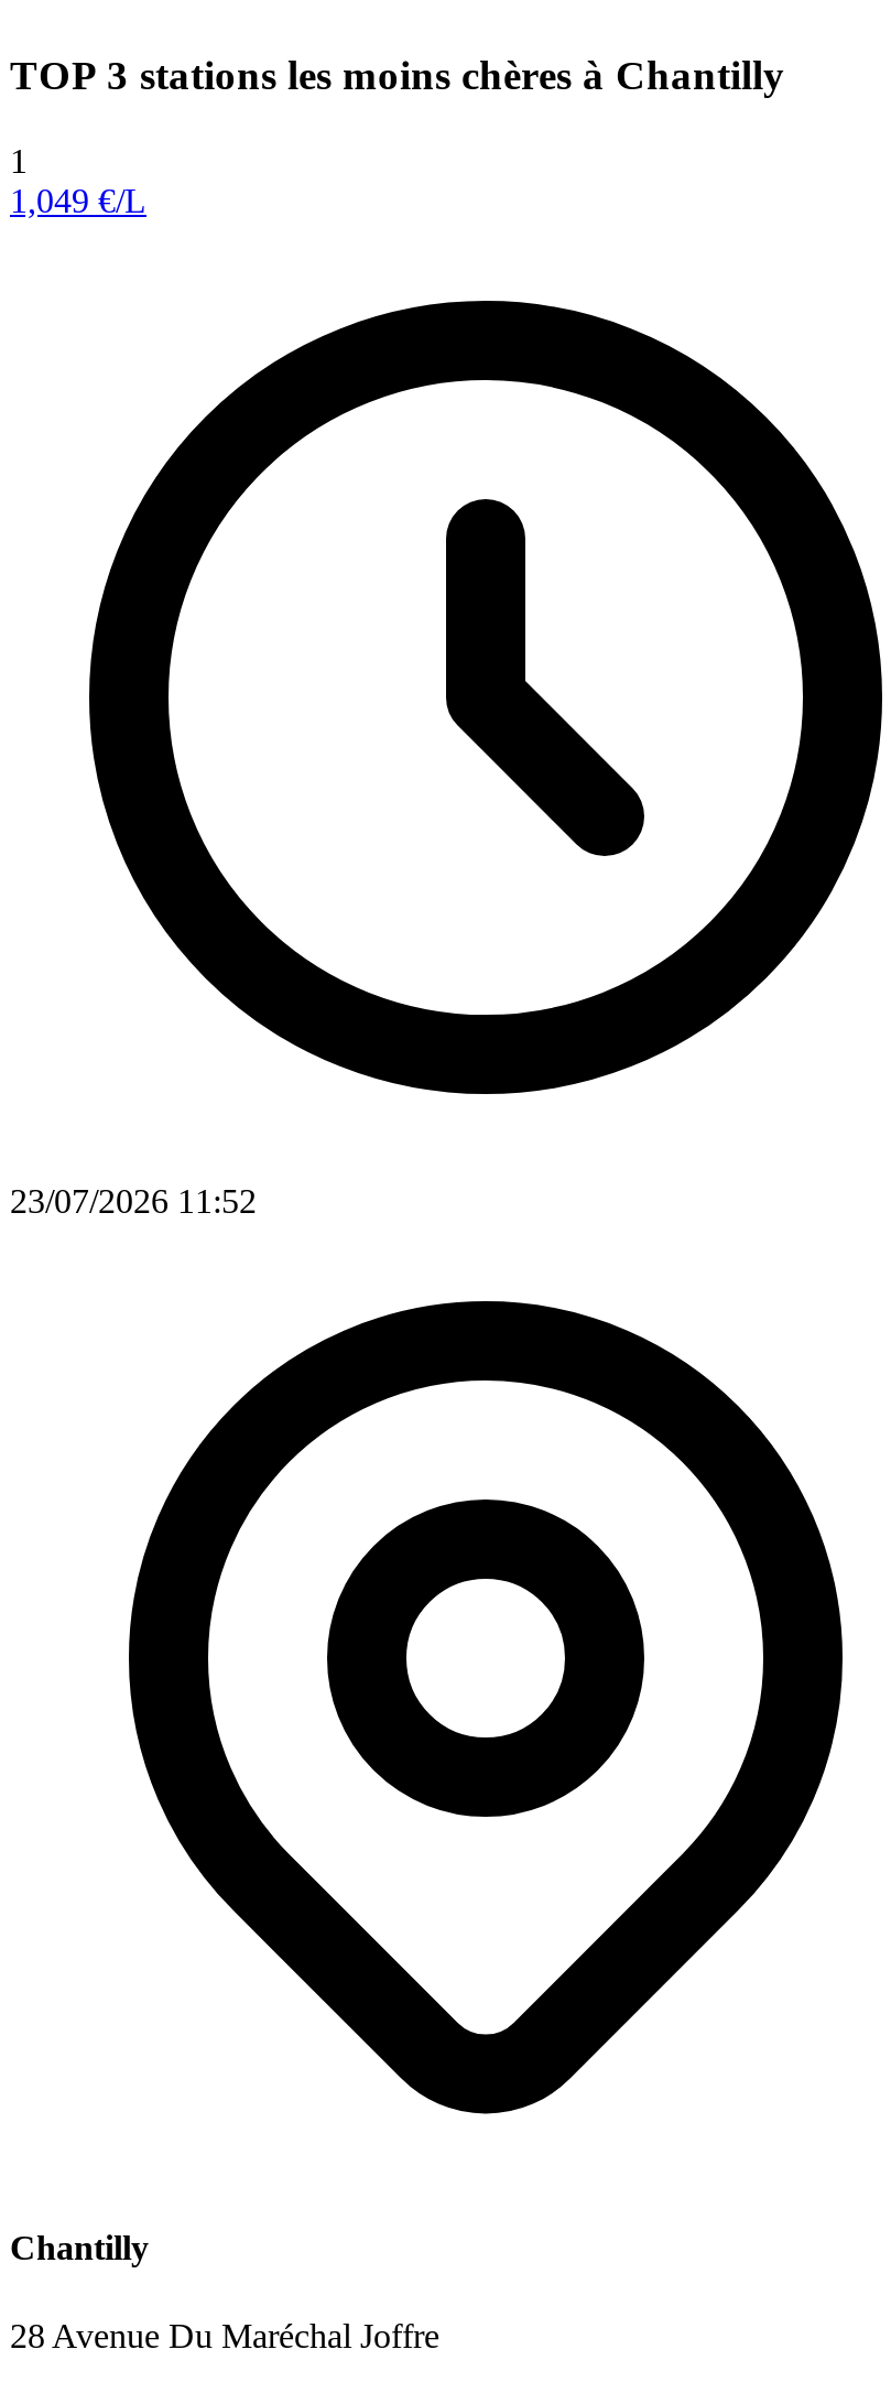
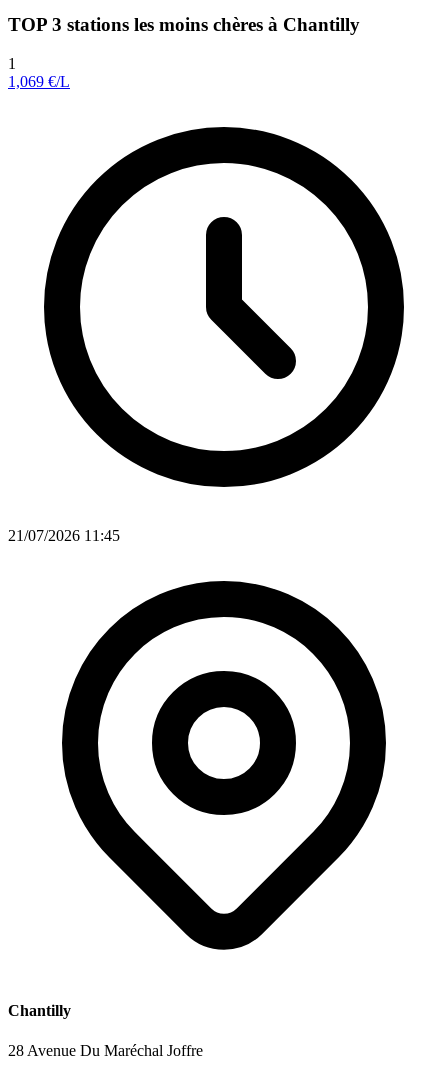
- 1,049 €/L
+ 1,069 €/L

- 23/07/2026 11:52
+ 21/07/2026 11:45
